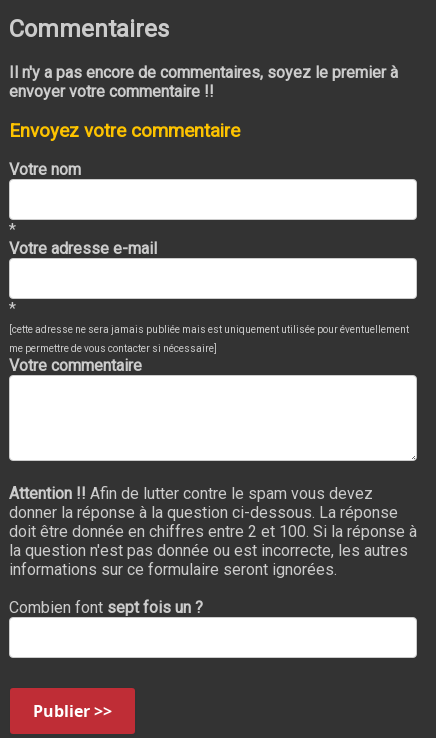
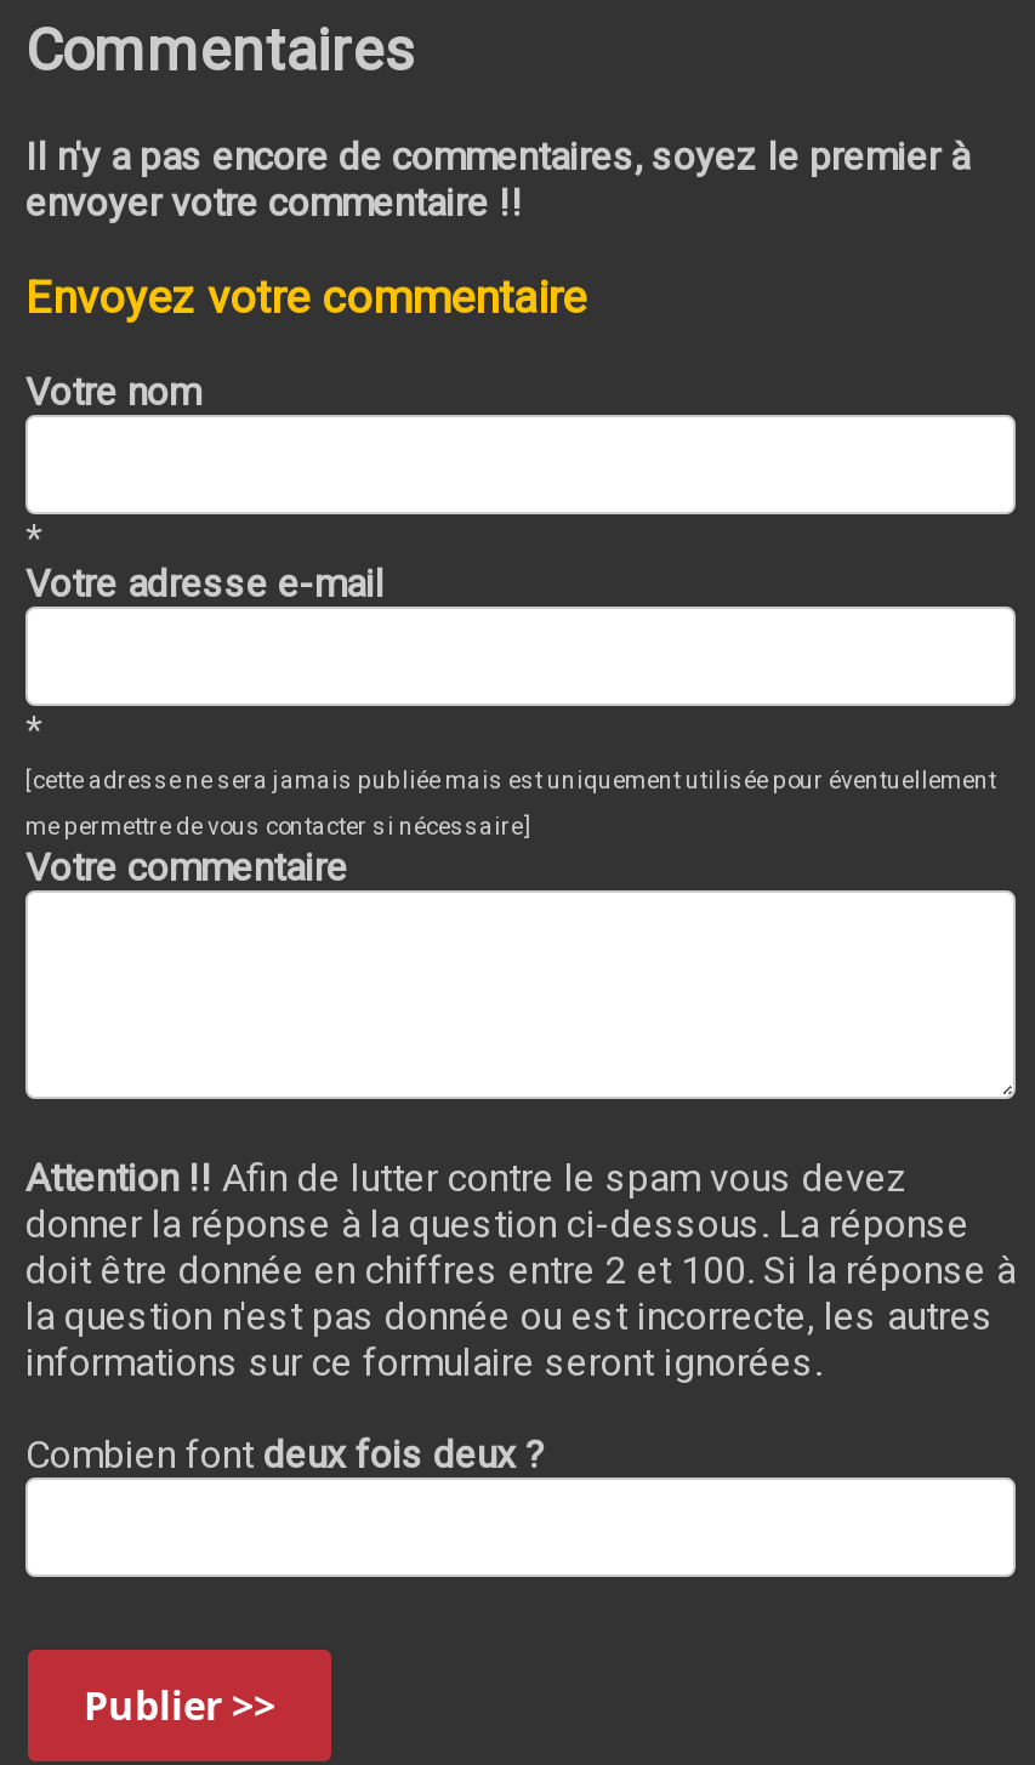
- Combien font sept fois un ?
+ Combien font deux fois deux ?
